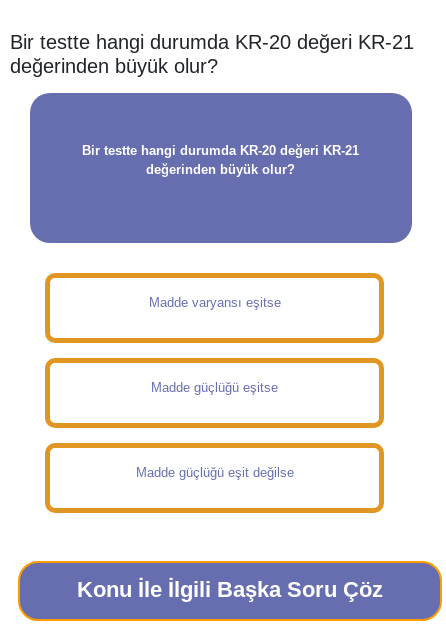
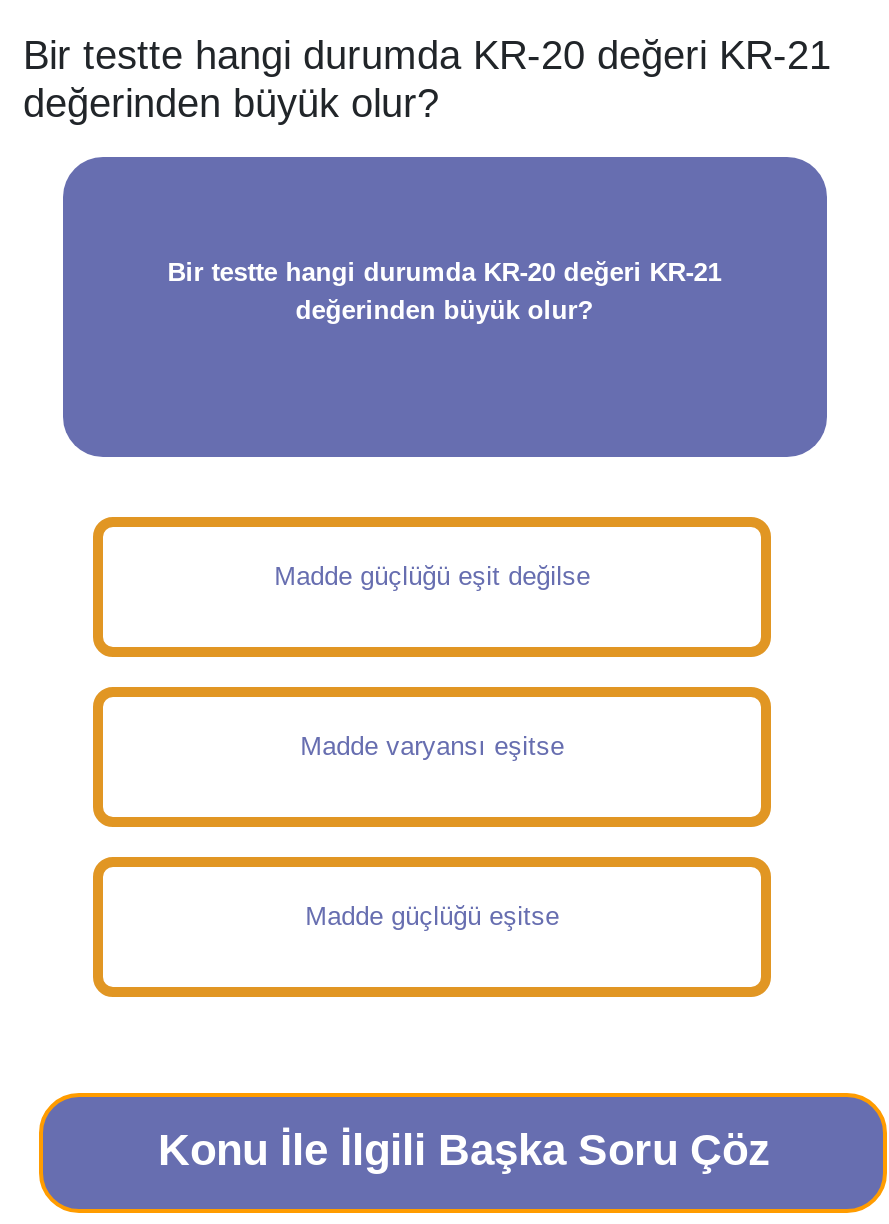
moved down: Madde varyansı eşitse | Madde güçlüğü eşitse

moved up: Madde güçlüğü eşit değilse
